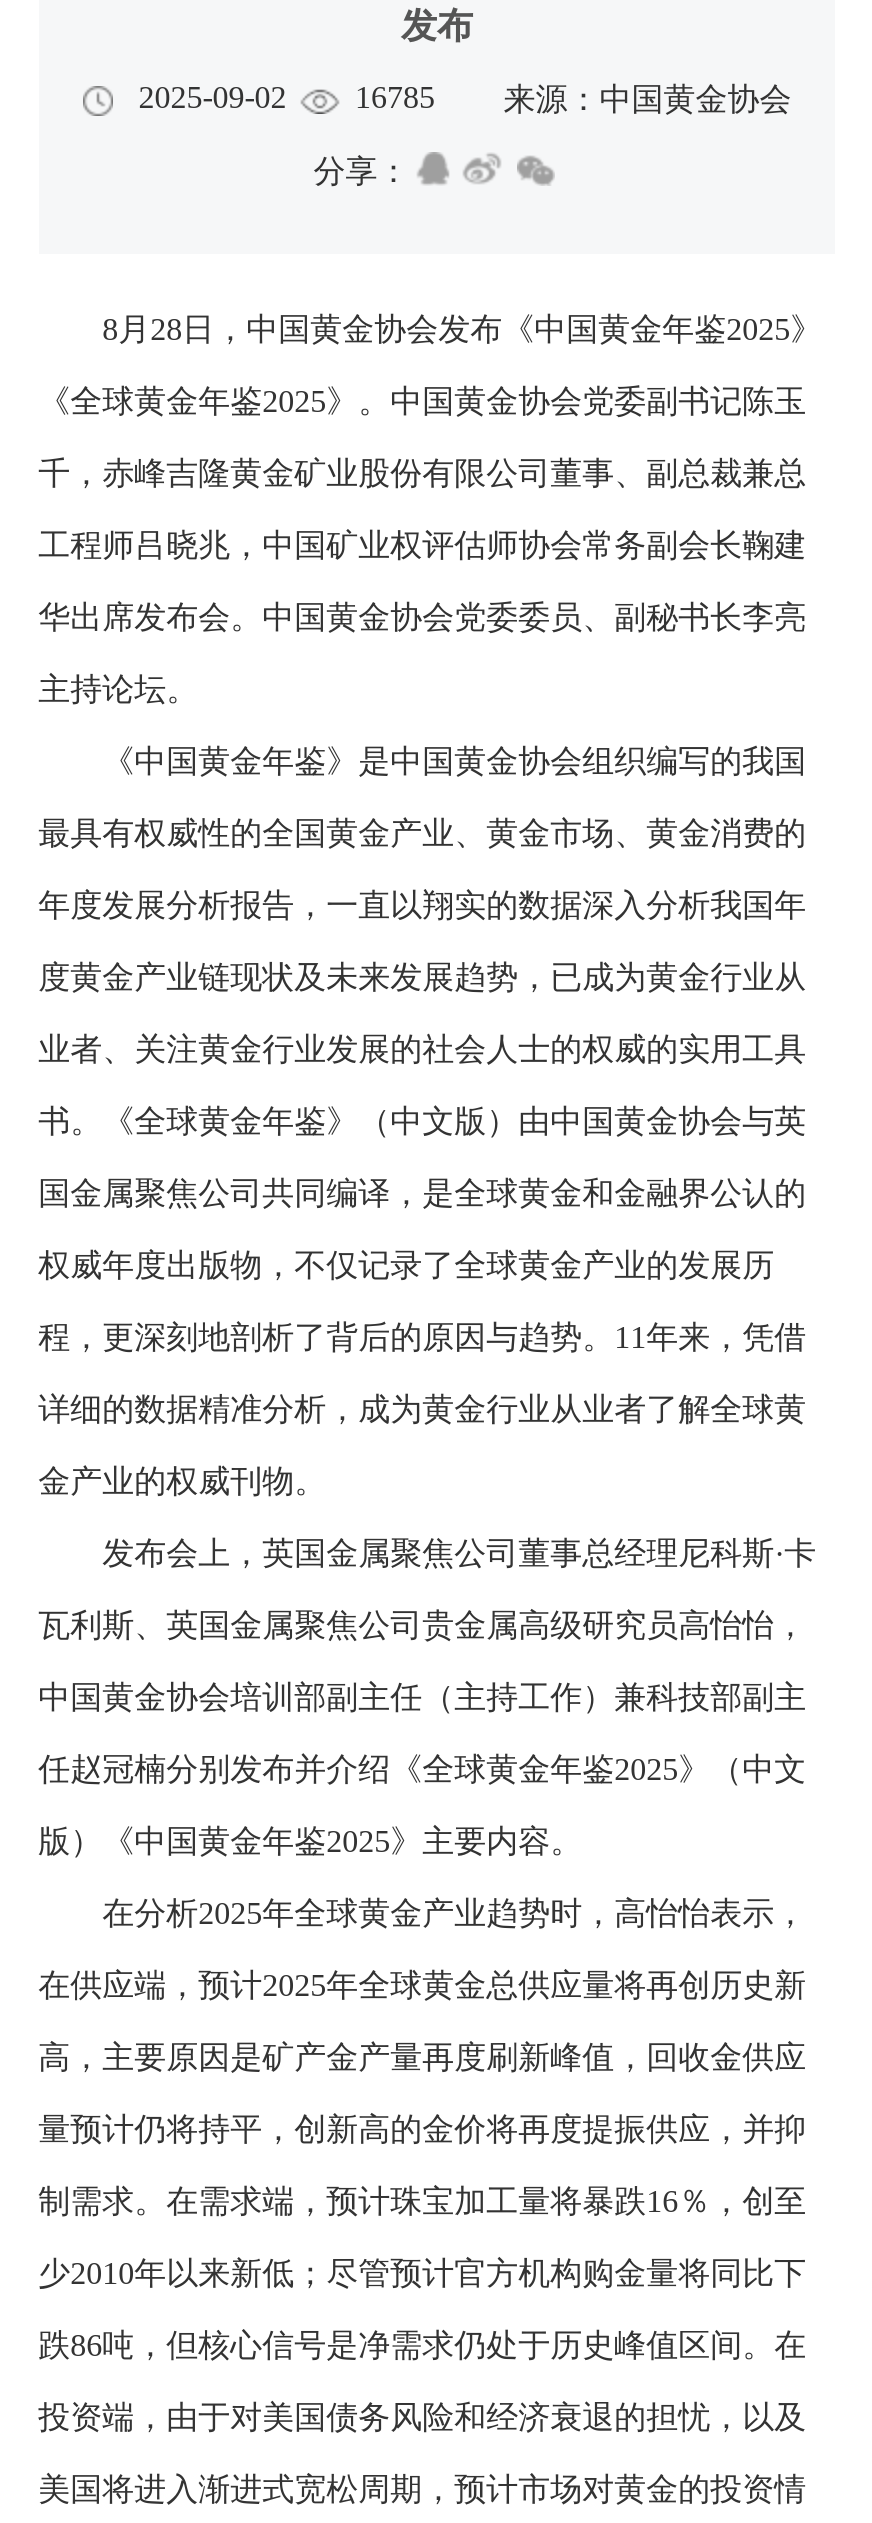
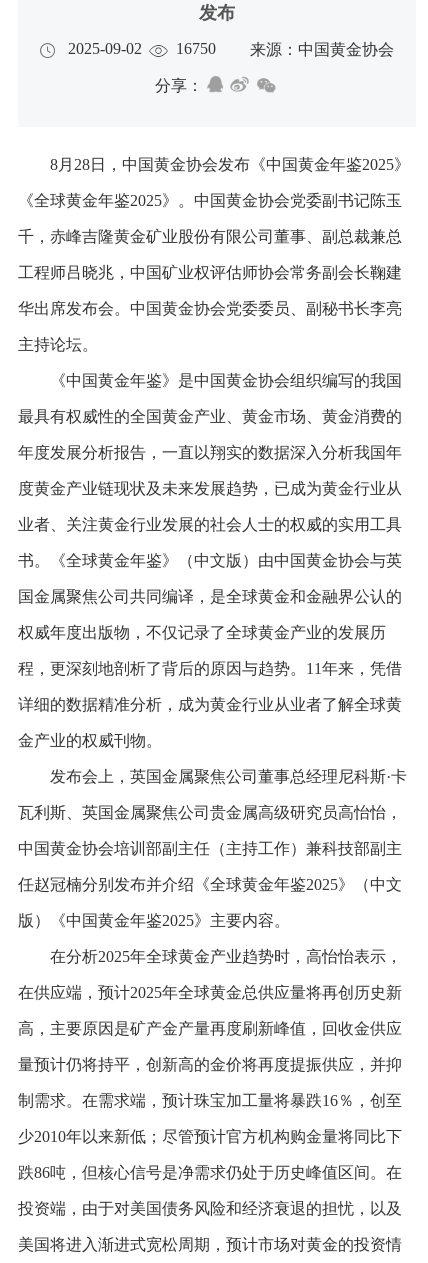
- 16785
+ 16750
